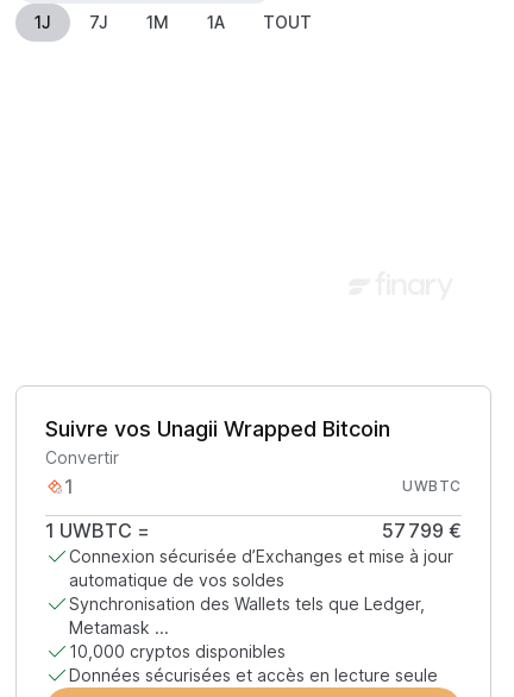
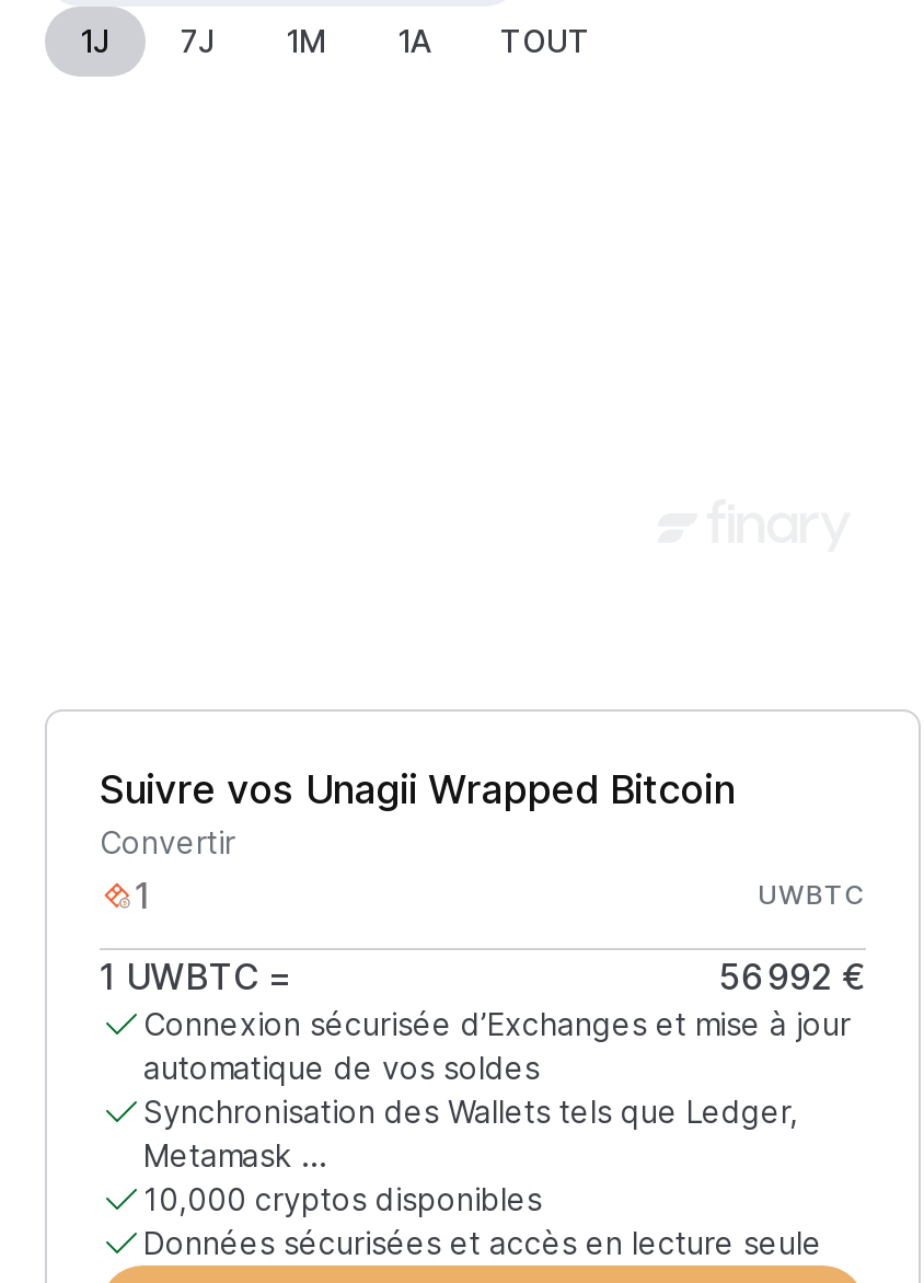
- 57 799 €
+ 56 992 €
